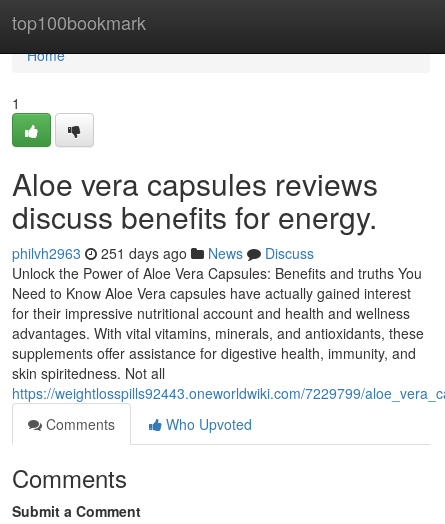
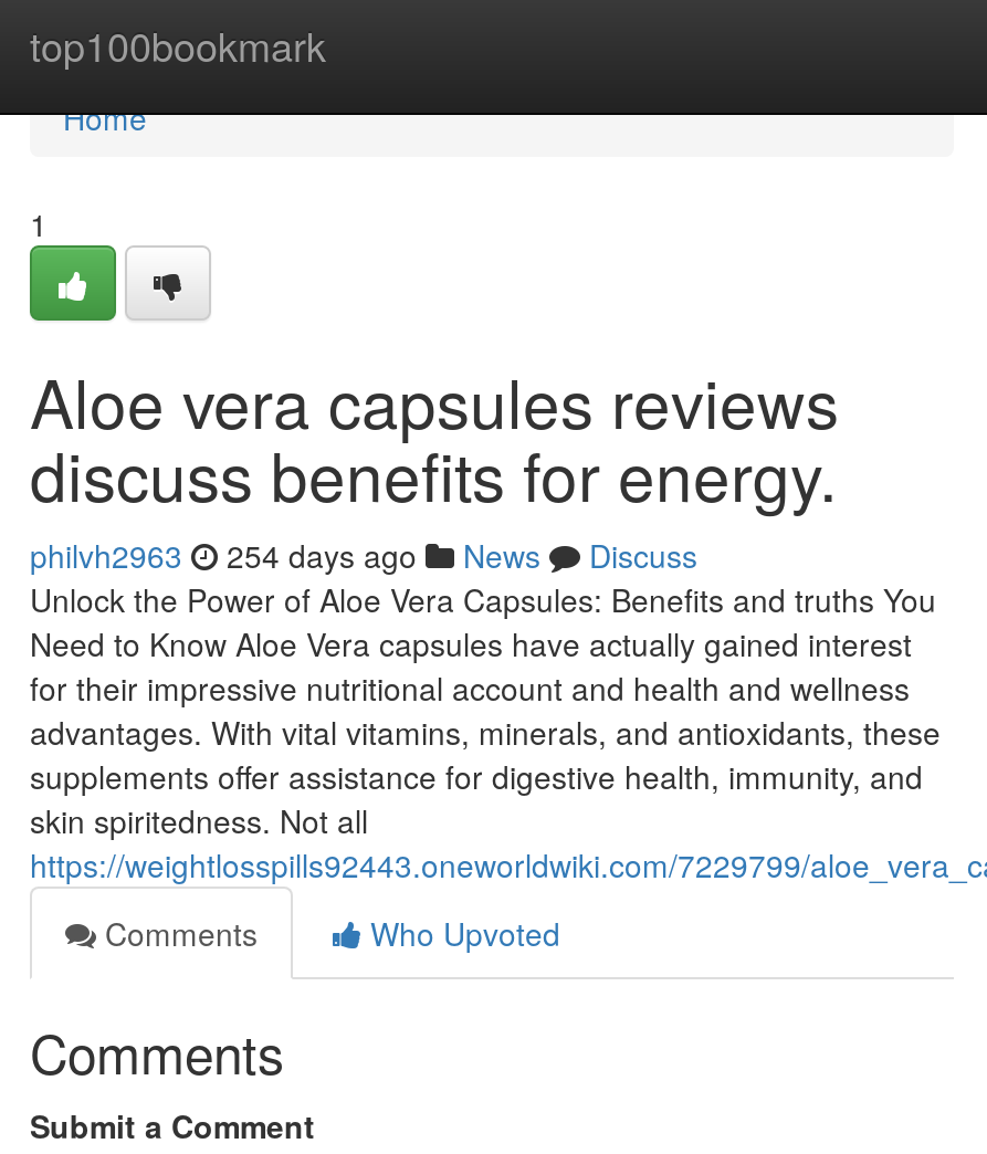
- philvh2963 251 days ago News Discuss
+ philvh2963 254 days ago News Discuss
